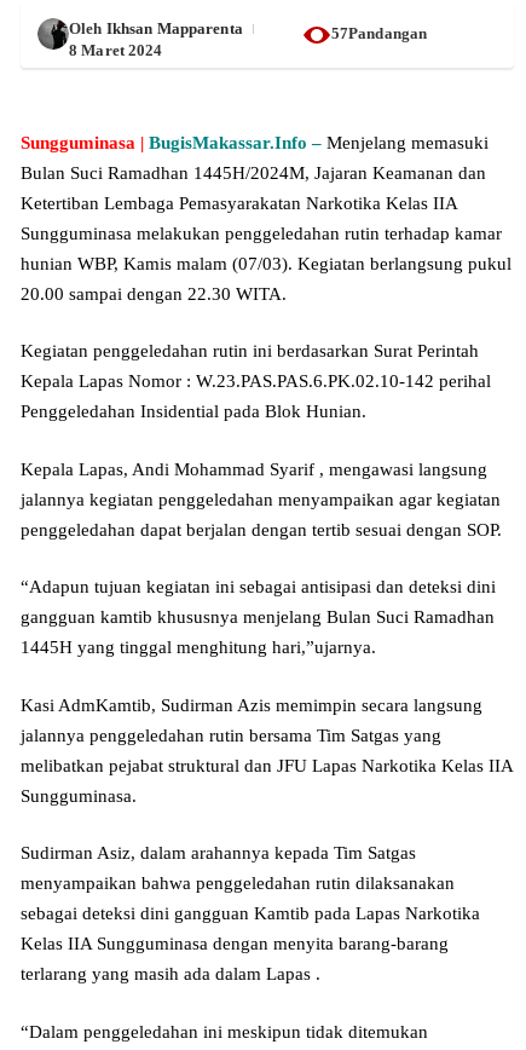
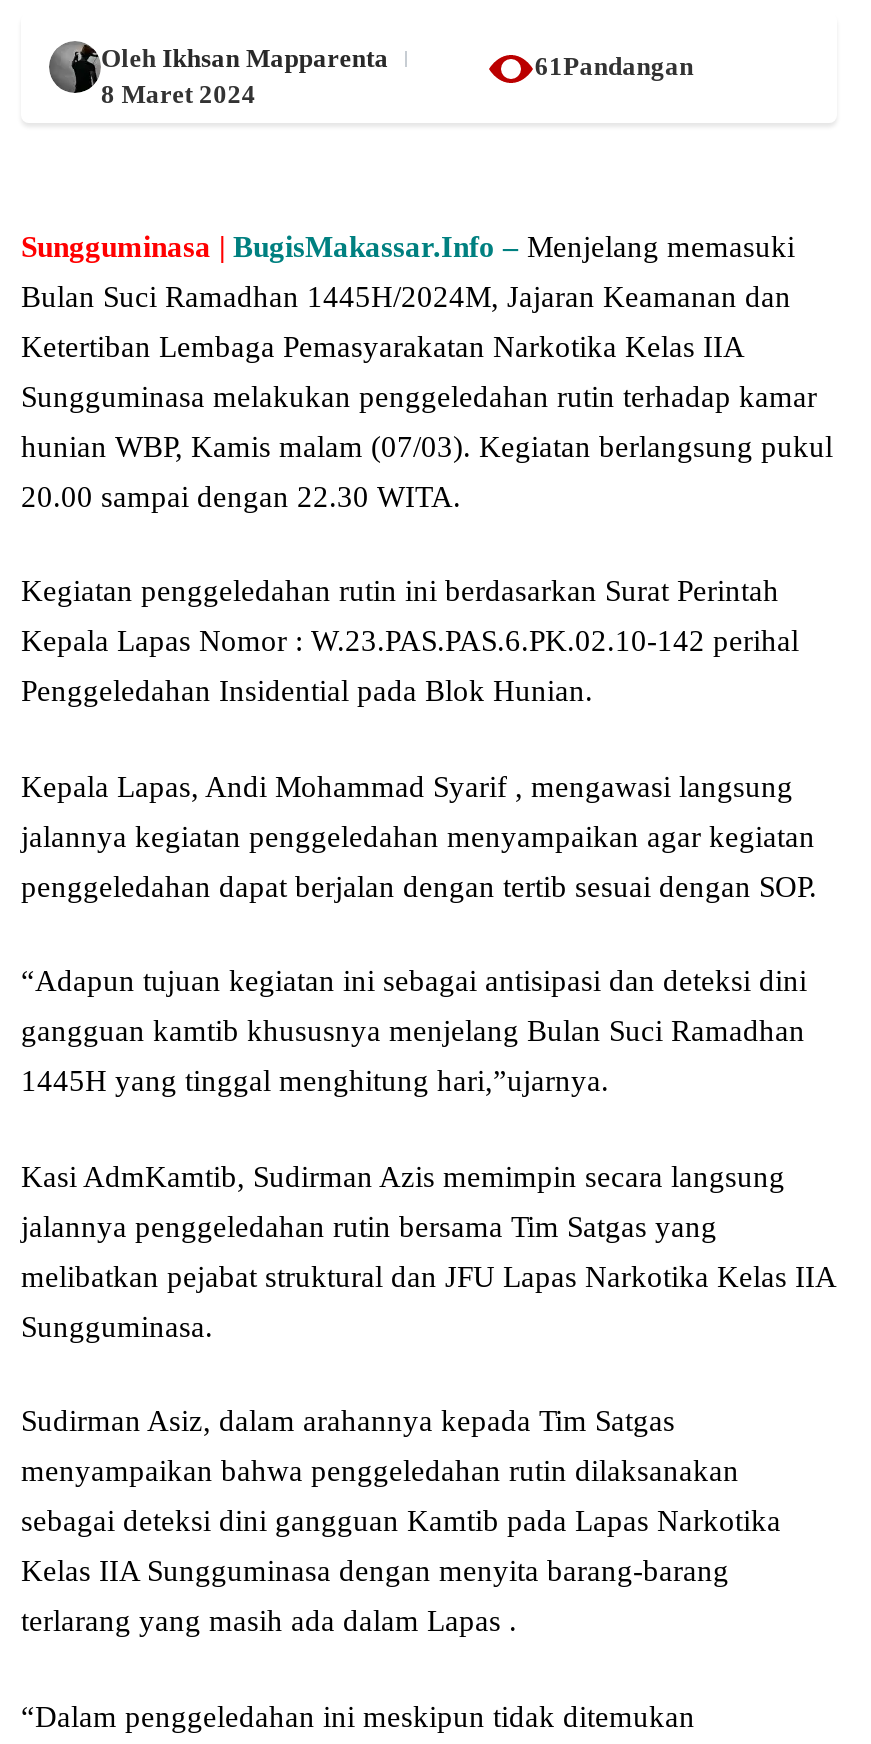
- 57Pandangan
+ 61Pandangan
